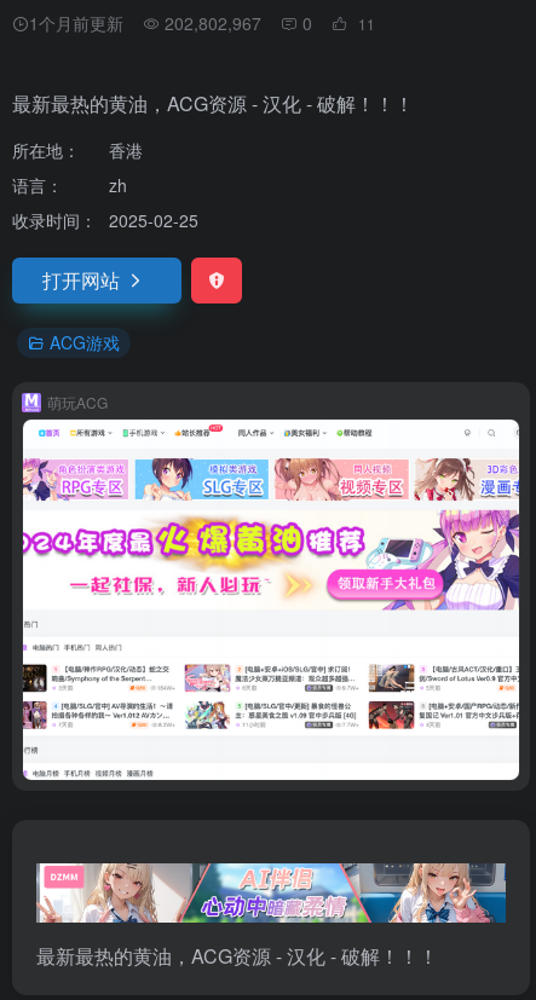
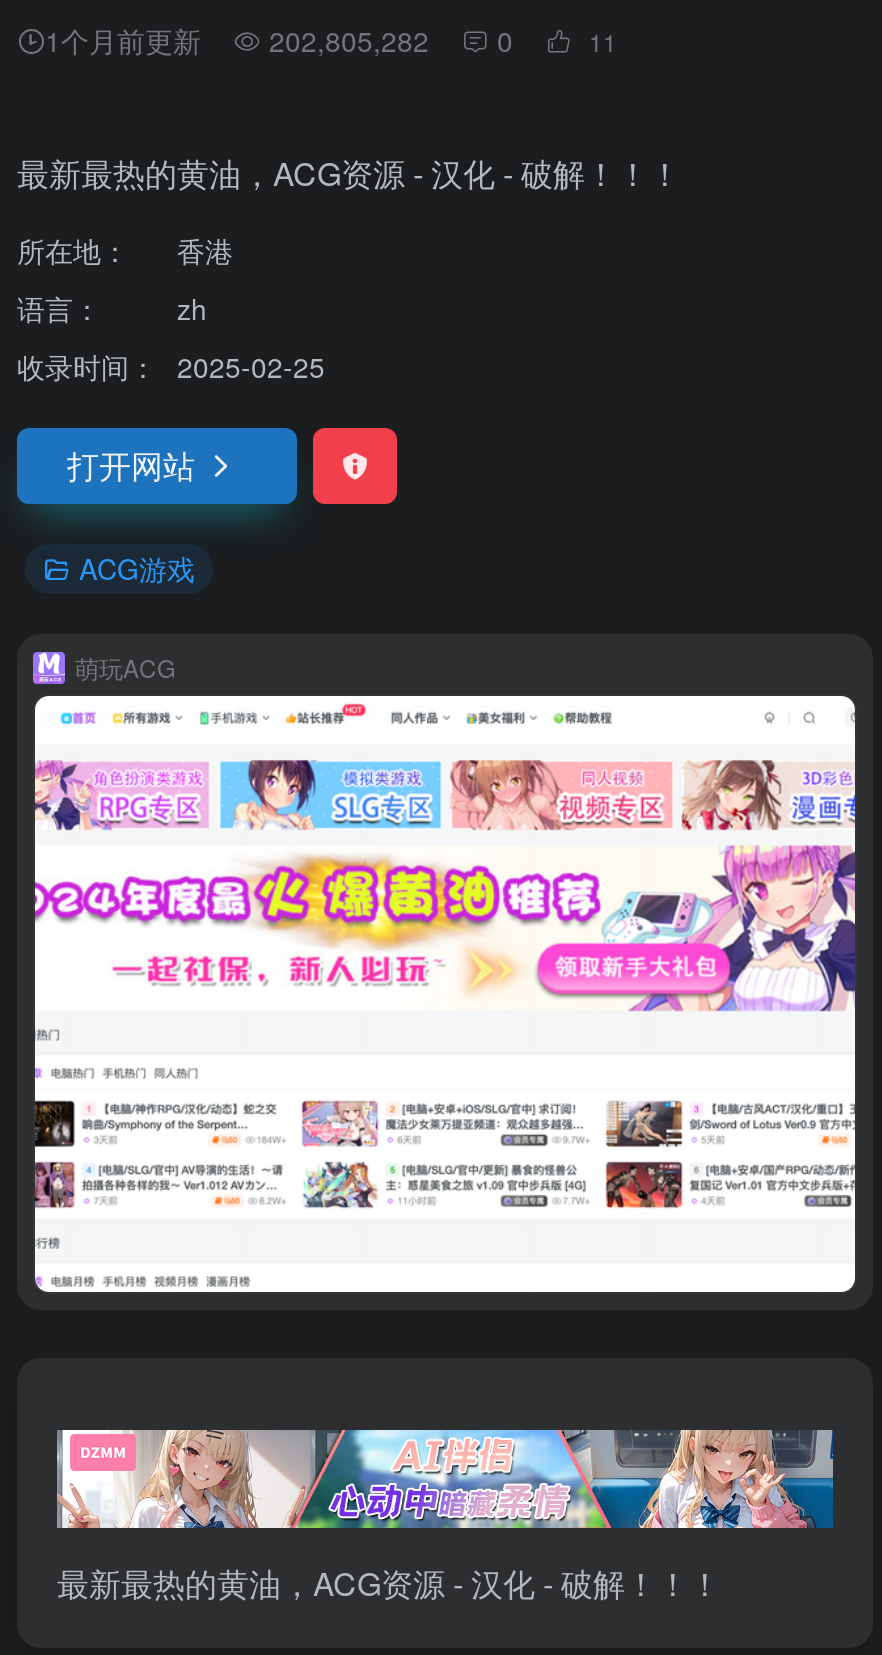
- 1个月前更新 202,802,967 0
+ 1个月前更新 202,805,282 0
